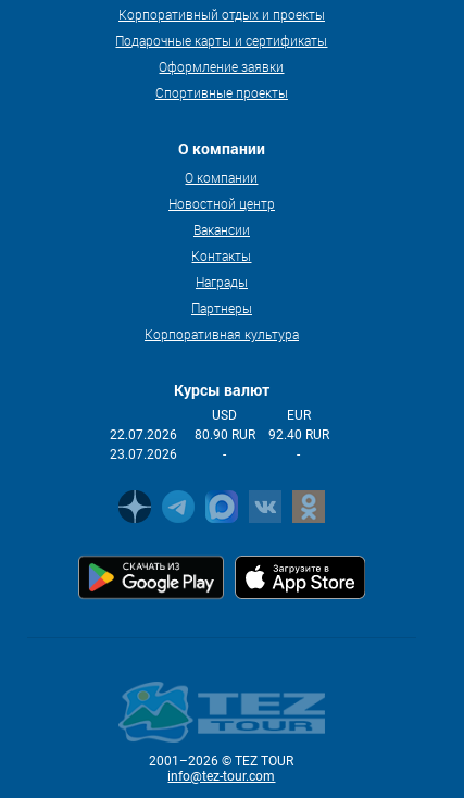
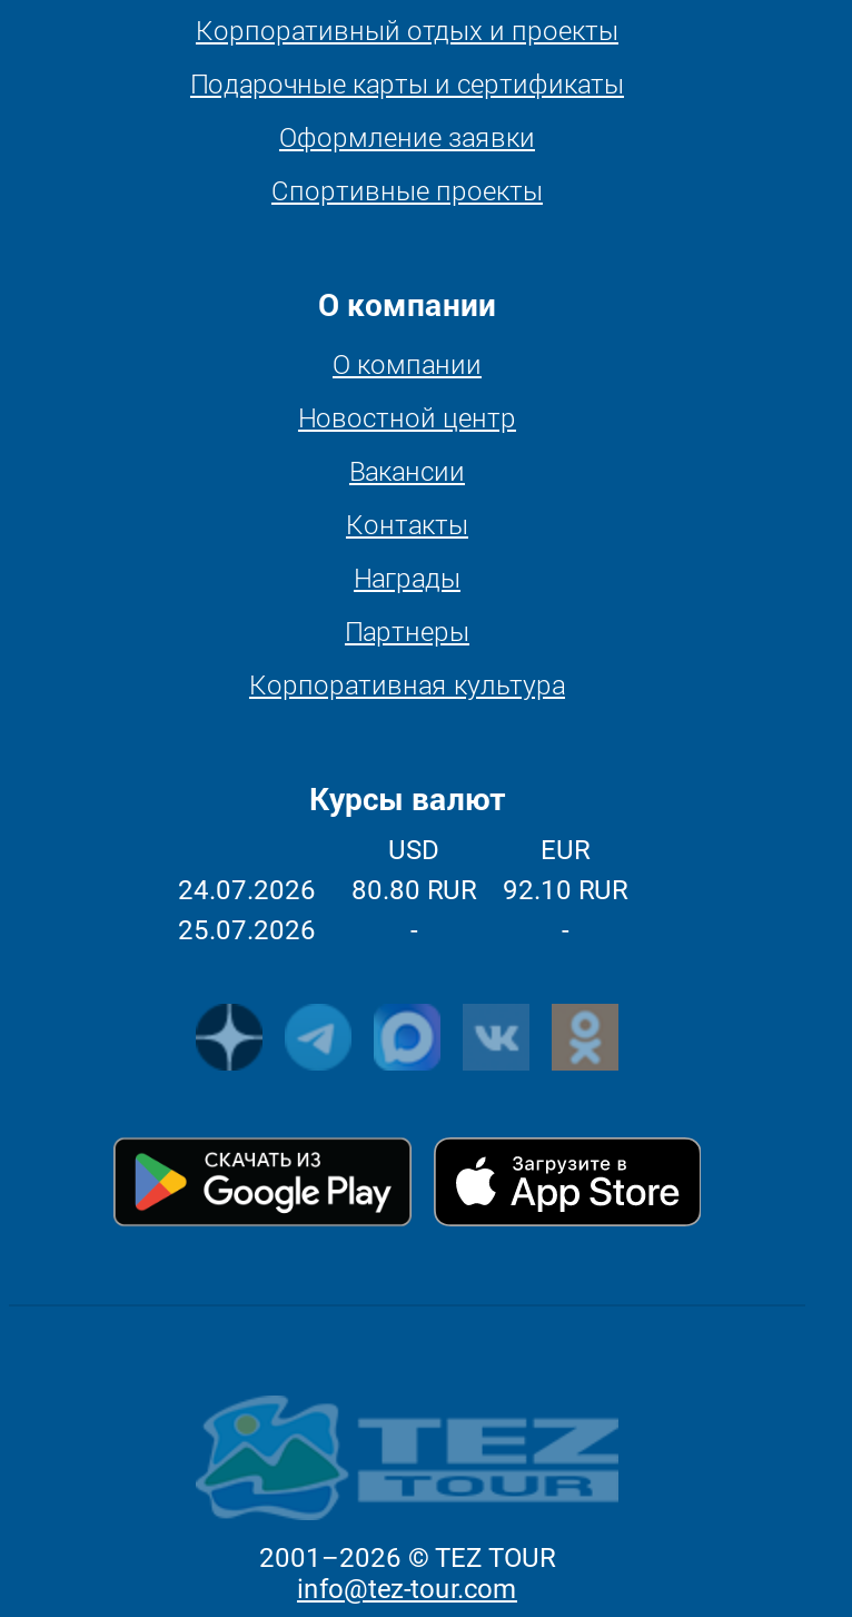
- 22.07.2026
+ 24.07.2026

- 80.90 RUR
+ 80.80 RUR

- 92.40 RUR
+ 92.10 RUR

- 23.07.2026
+ 25.07.2026
